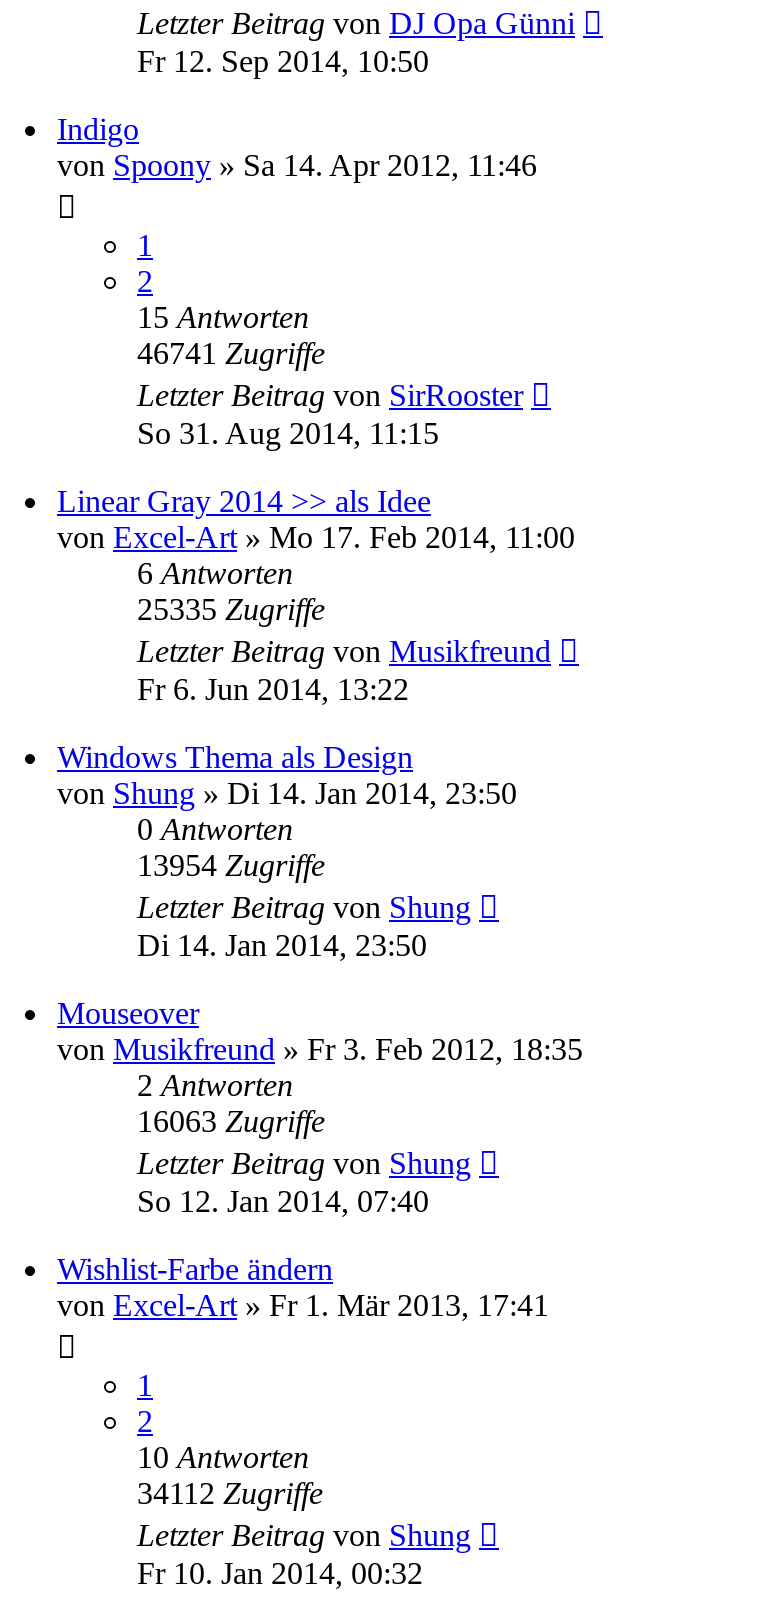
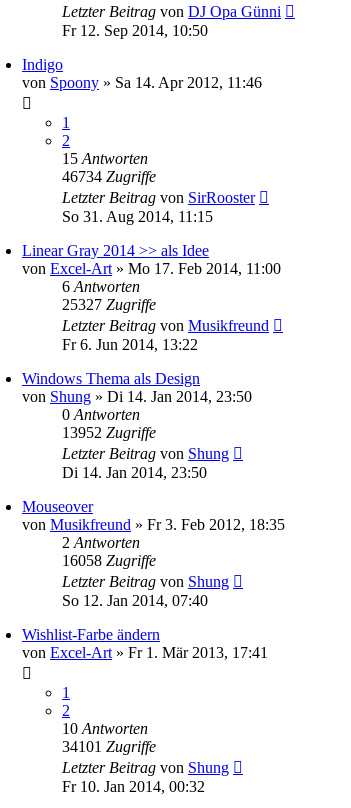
- 46741 Zugriffe
+ 46734 Zugriffe

- 25335 Zugriffe
+ 25327 Zugriffe

- 13954 Zugriffe
+ 13952 Zugriffe

- 16063 Zugriffe
+ 16058 Zugriffe

- 34112 Zugriffe
+ 34101 Zugriffe
